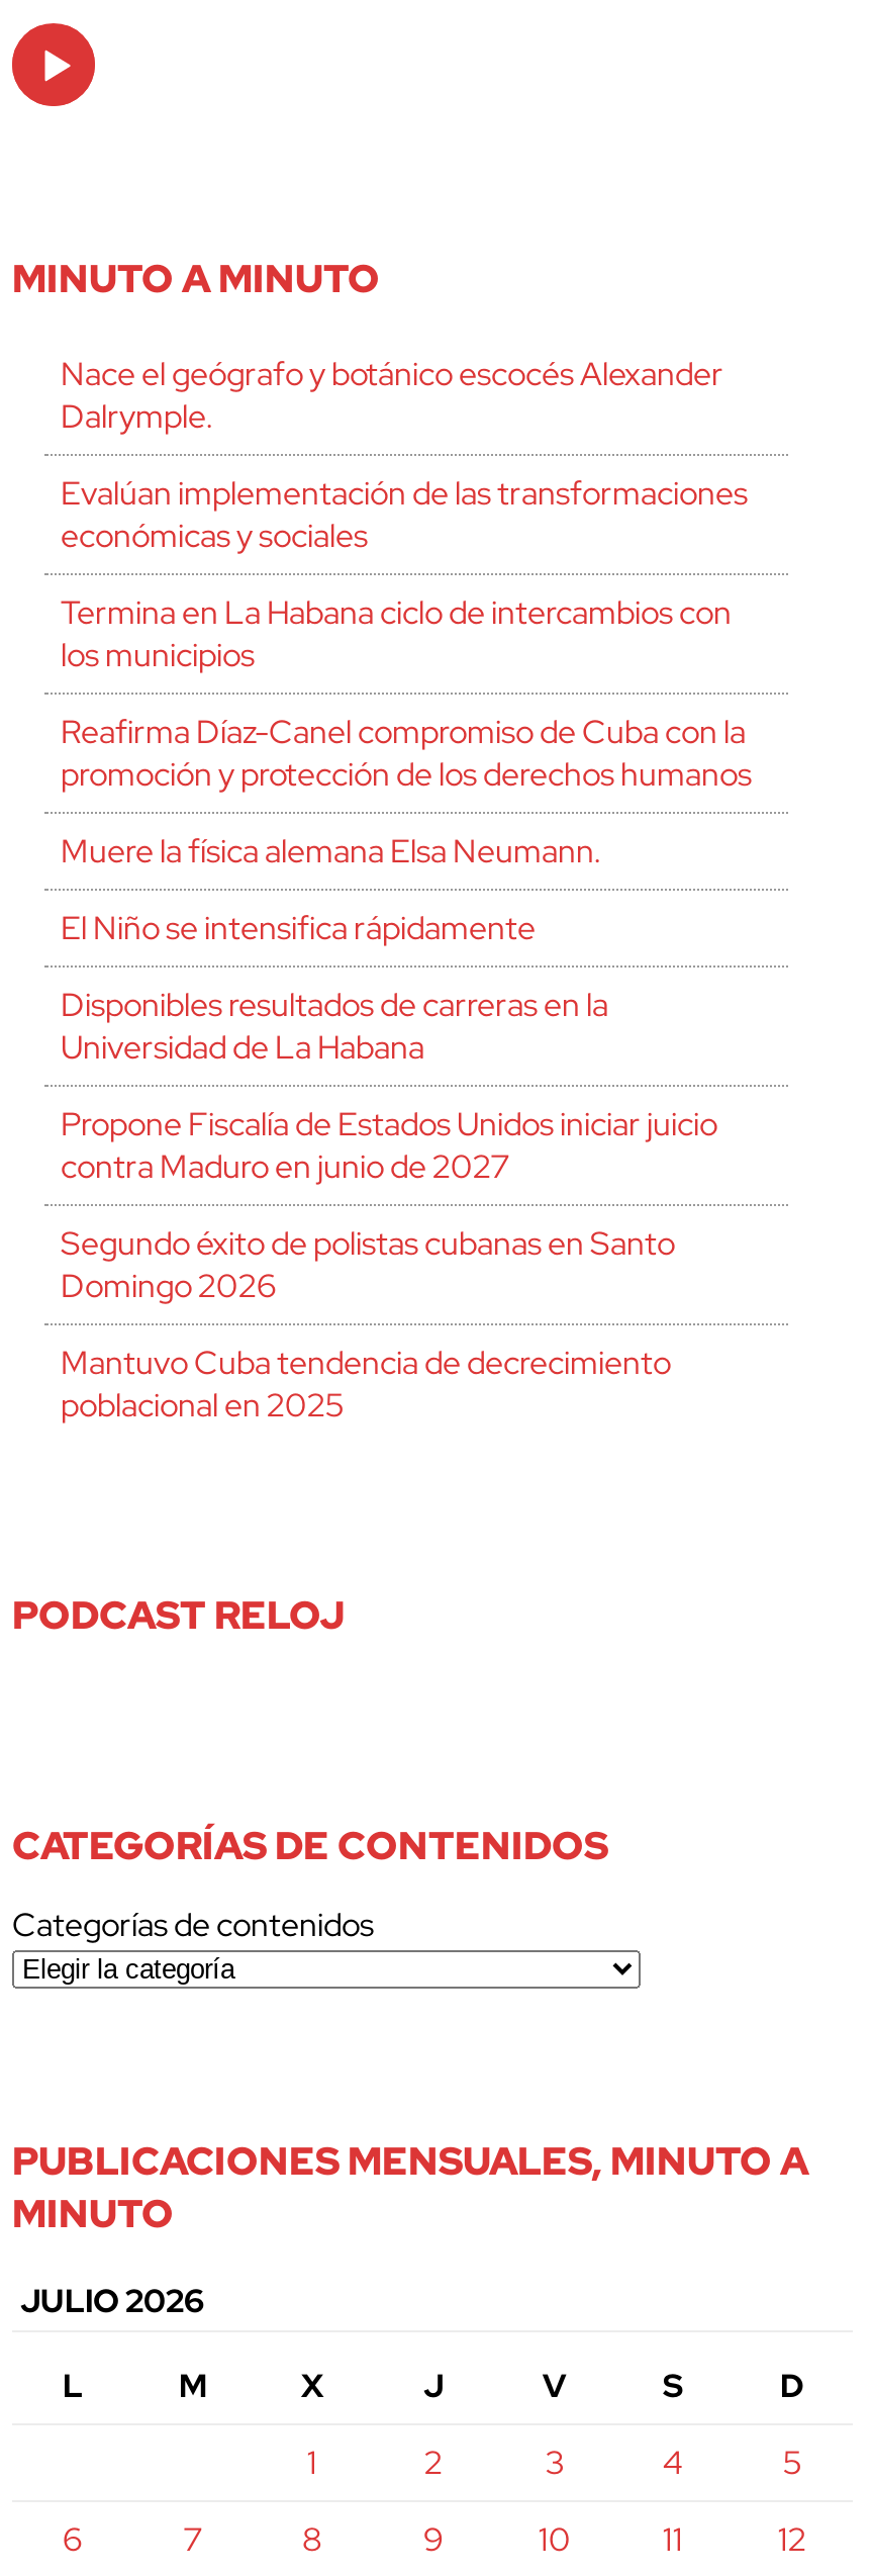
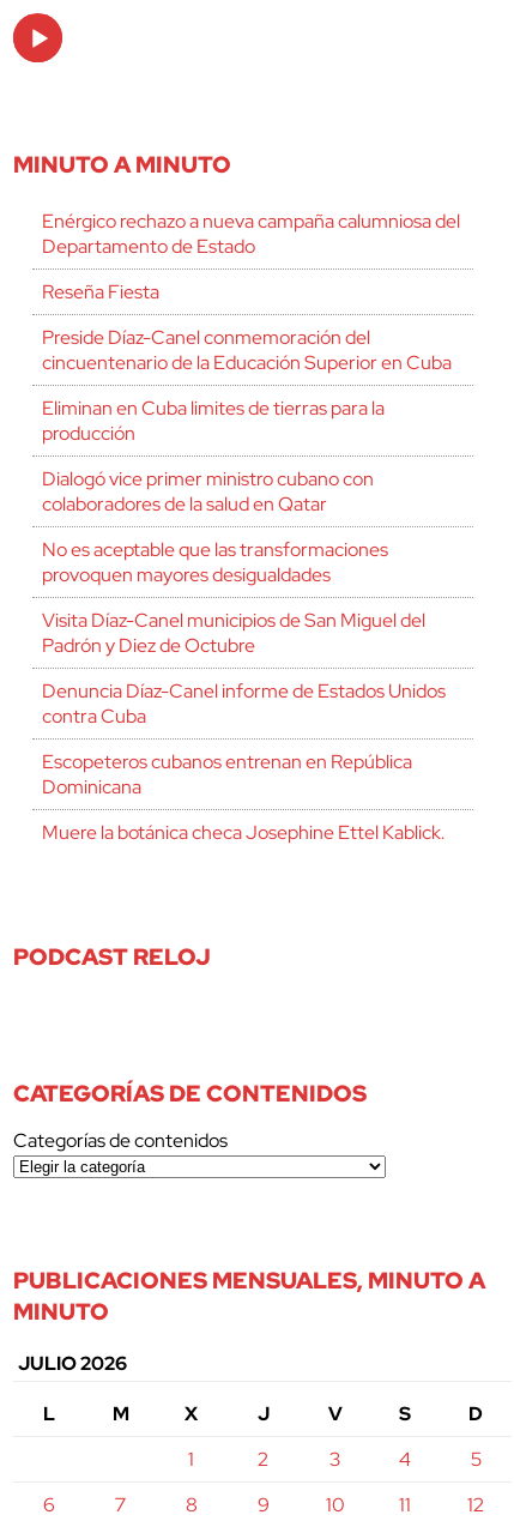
- Nace el geógrafo y botánico escocés Alexander
- Dalrymple.
+ Enérgico rechazo a nueva campaña calumniosa del
+ Departamento de Estado

- Evalúan implementación de las transformaciones
- económicas y sociales
+ Reseña Fiesta

- Termina en La Habana ciclo de intercambios con
- los municipios
+ Preside Díaz-Canel conmemoración del
+ cincuentenario de la Educación Superior en Cuba

- Reafirma Díaz-Canel compromiso de Cuba con la
- promoción y protección de los derechos humanos
+ Eliminan en Cuba limites de tierras para la
+ producción

- Muere la física alemana Elsa Neumann.
+ Dialogó vice primer ministro cubano con
+ colaboradores de la salud en Qatar

- El Niño se intensifica rápidamente
+ No es aceptable que las transformaciones
+ provoquen mayores desigualdades

- Disponibles resultados de carreras en la
- Universidad de La Habana
+ Visita Díaz-Canel municipios de San Miguel del
+ Padrón y Diez de Octubre

- Propone Fiscalía de Estados Unidos iniciar juicio
- contra Maduro en junio de 2027
+ Denuncia Díaz-Canel informe de Estados Unidos
+ contra Cuba

- Segundo éxito de polistas cubanas en Santo
- Domingo 2026
+ Escopeteros cubanos entrenan en República
+ Dominicana

- Mantuvo Cuba tendencia de decrecimiento
- poblacional en 2025
+ Muere la botánica checa Josephine Ettel Kablick.
